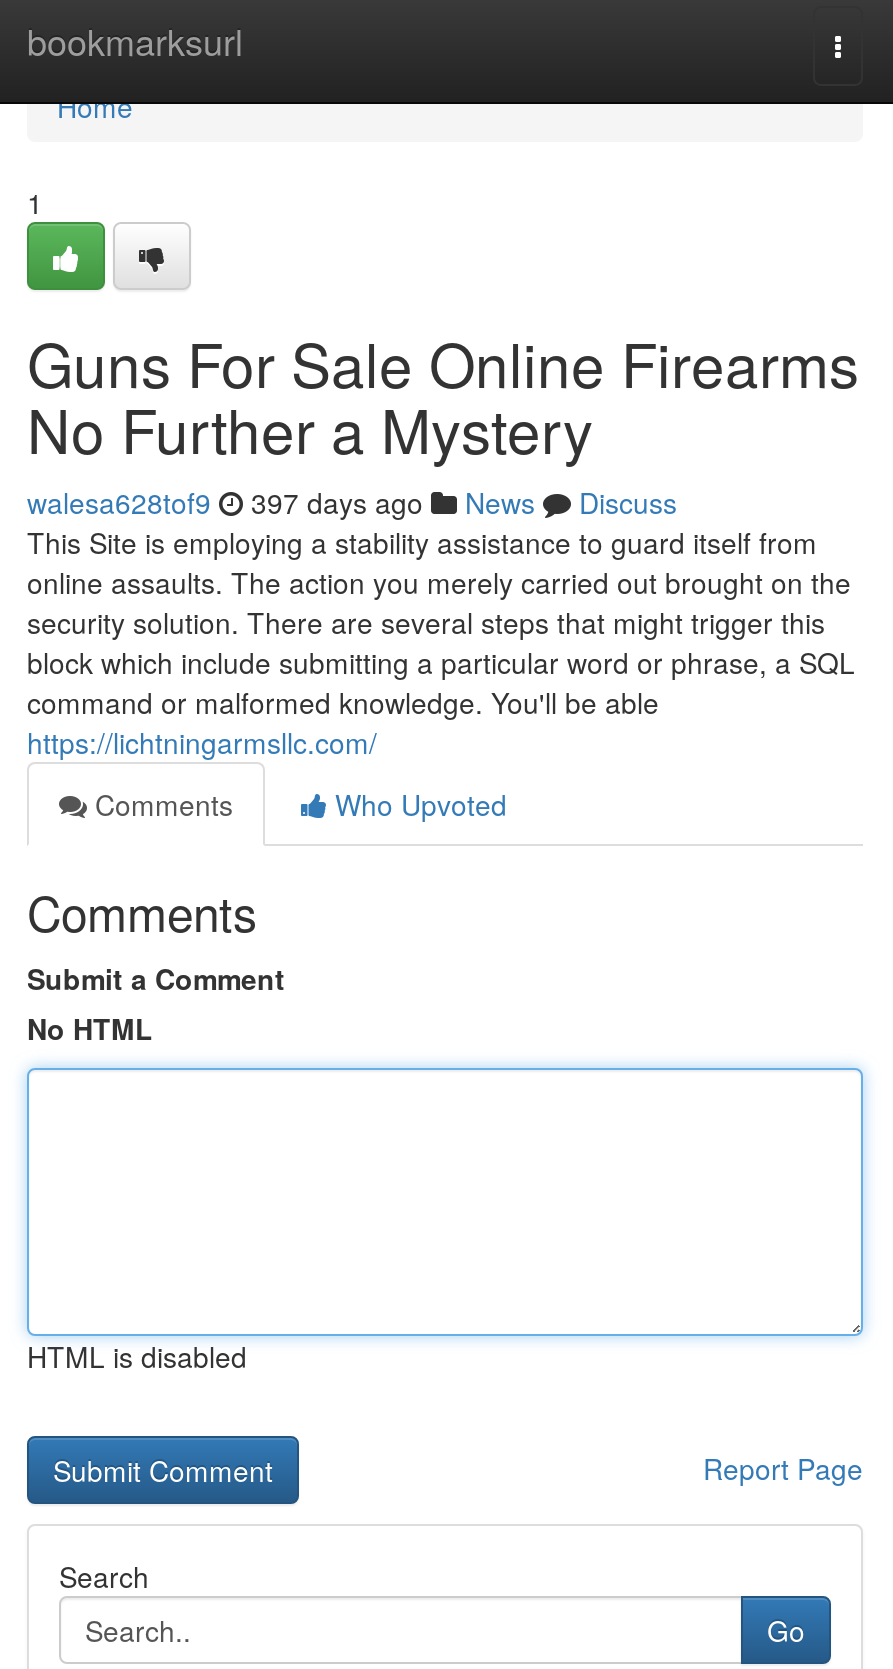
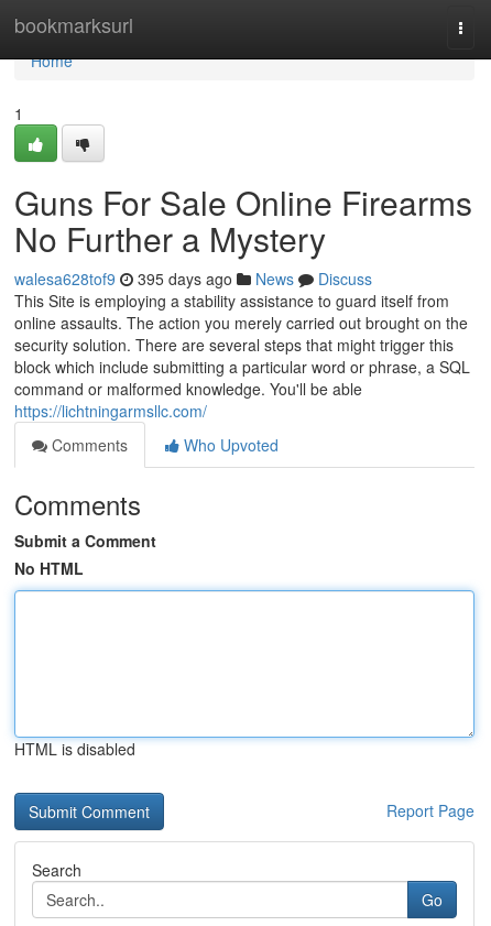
- walesa628tof9 397 days ago News Discuss
+ walesa628tof9 395 days ago News Discuss
